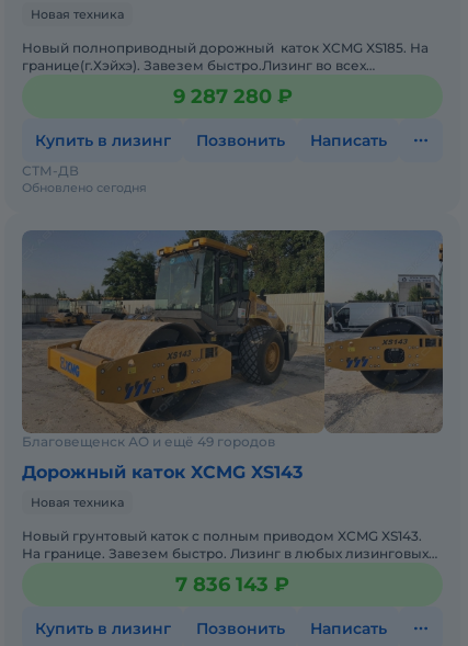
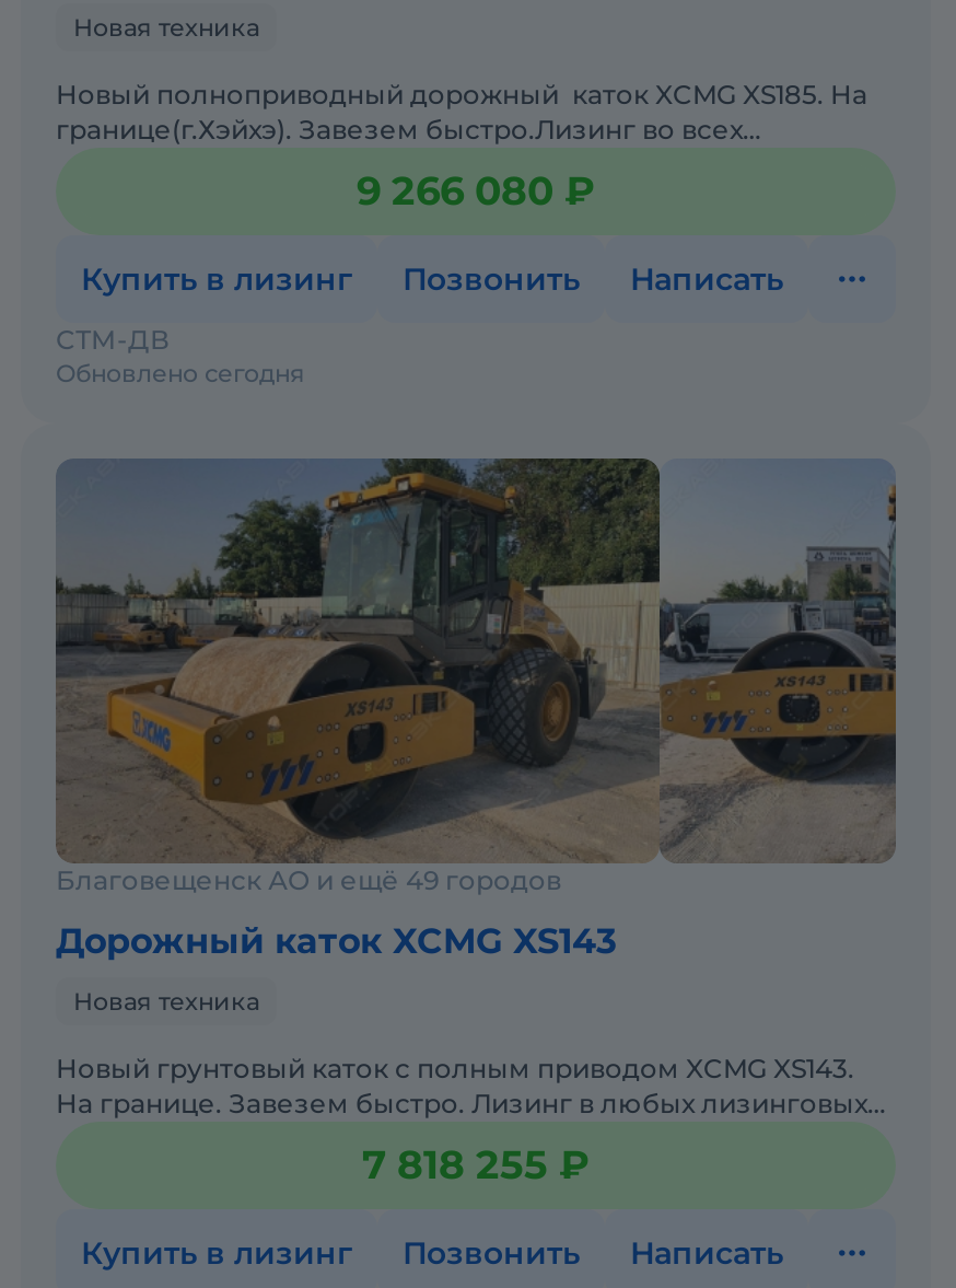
- 9 287 280 ₽
+ 9 266 080 ₽

- 7 836 143 ₽
+ 7 818 255 ₽
